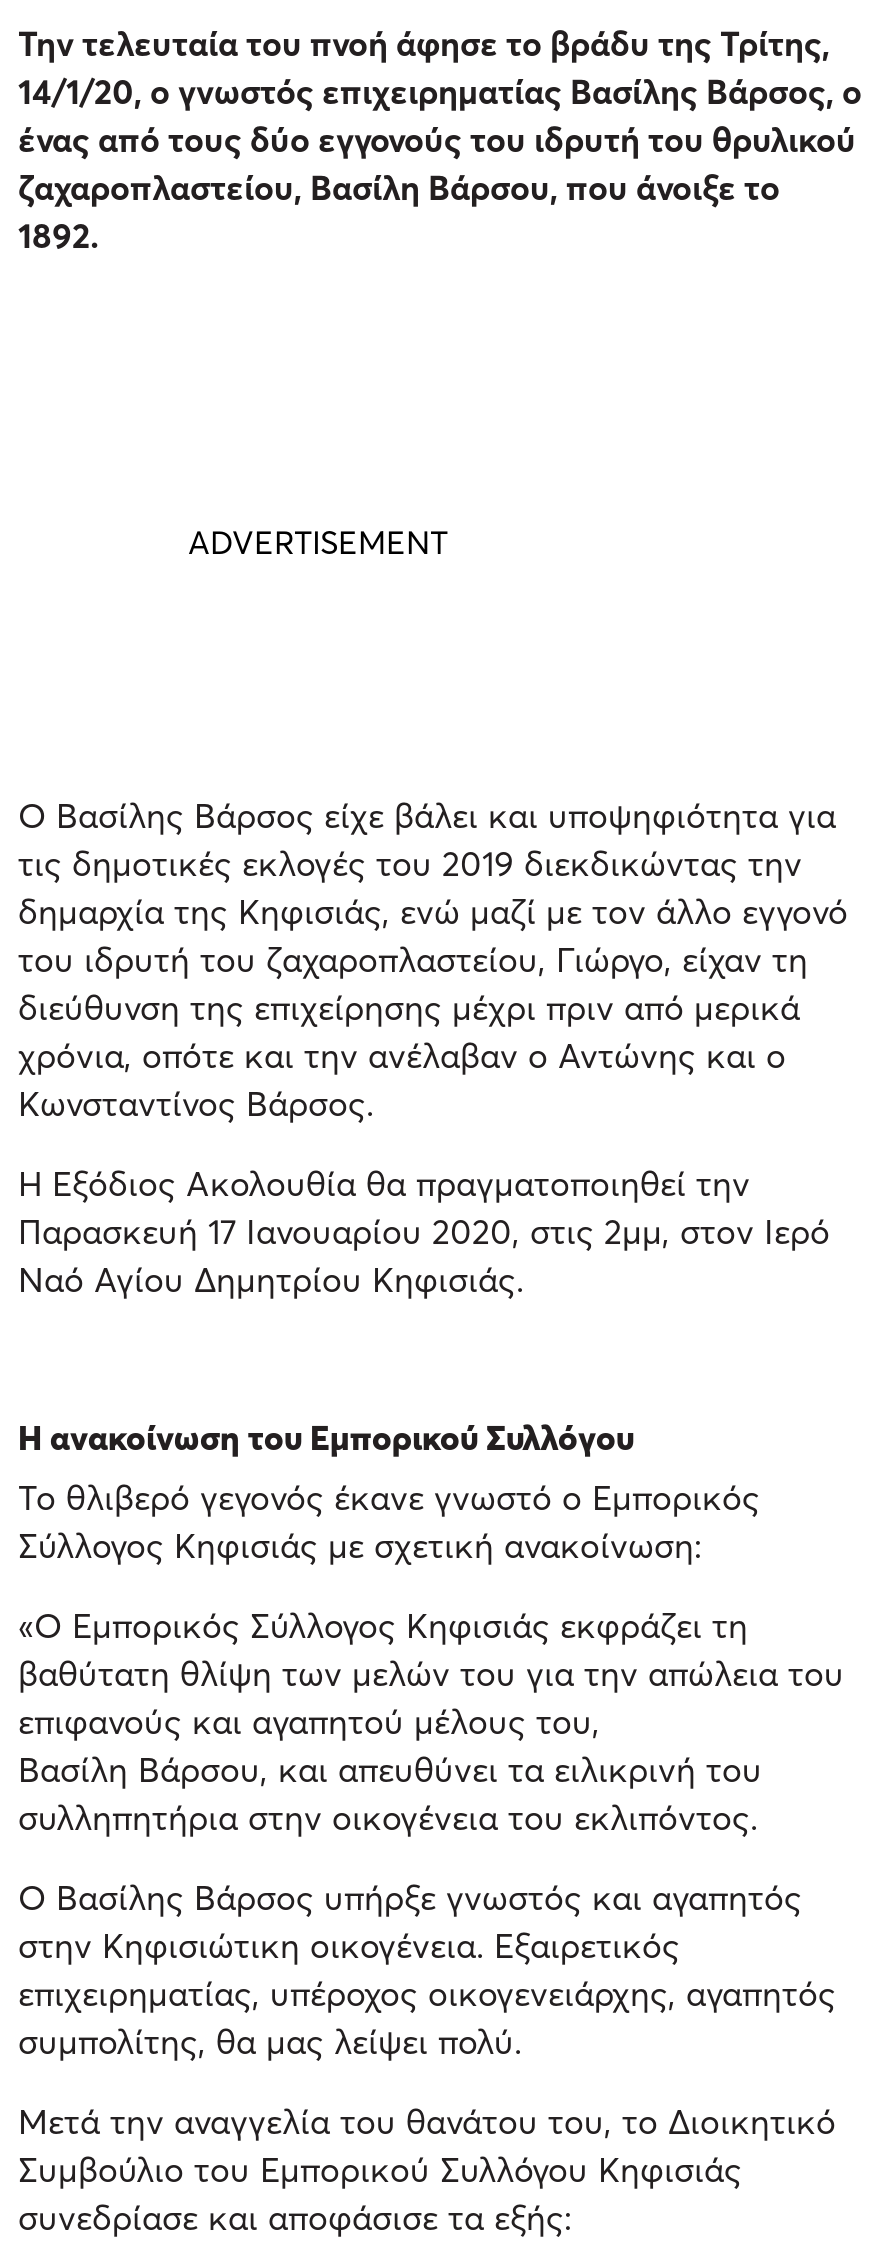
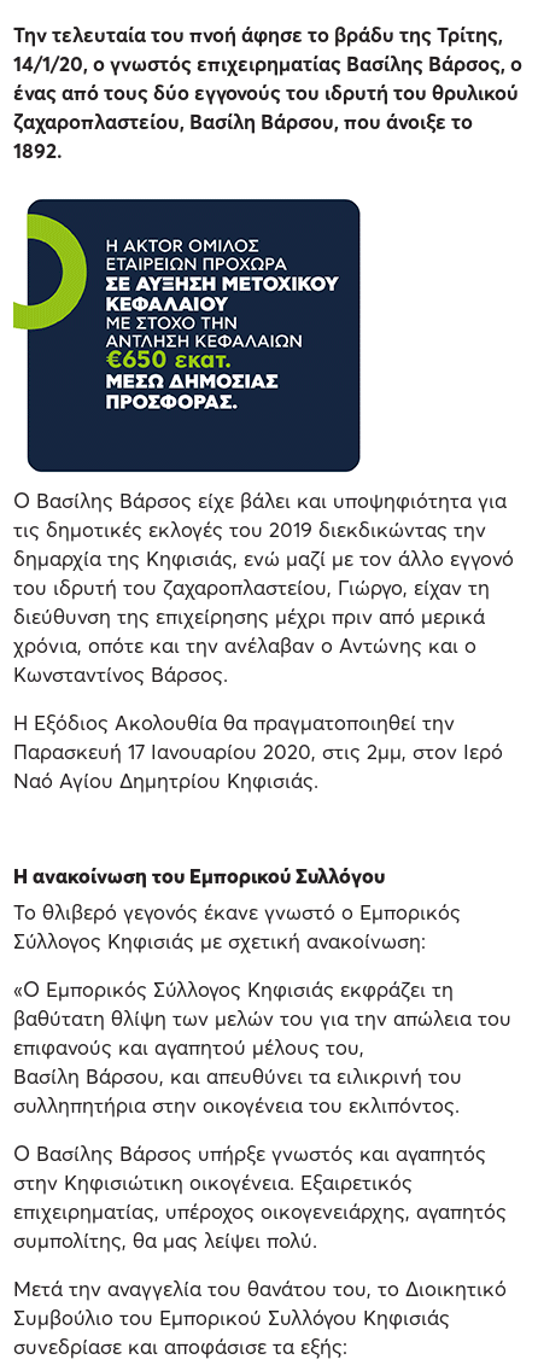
+ [image]
